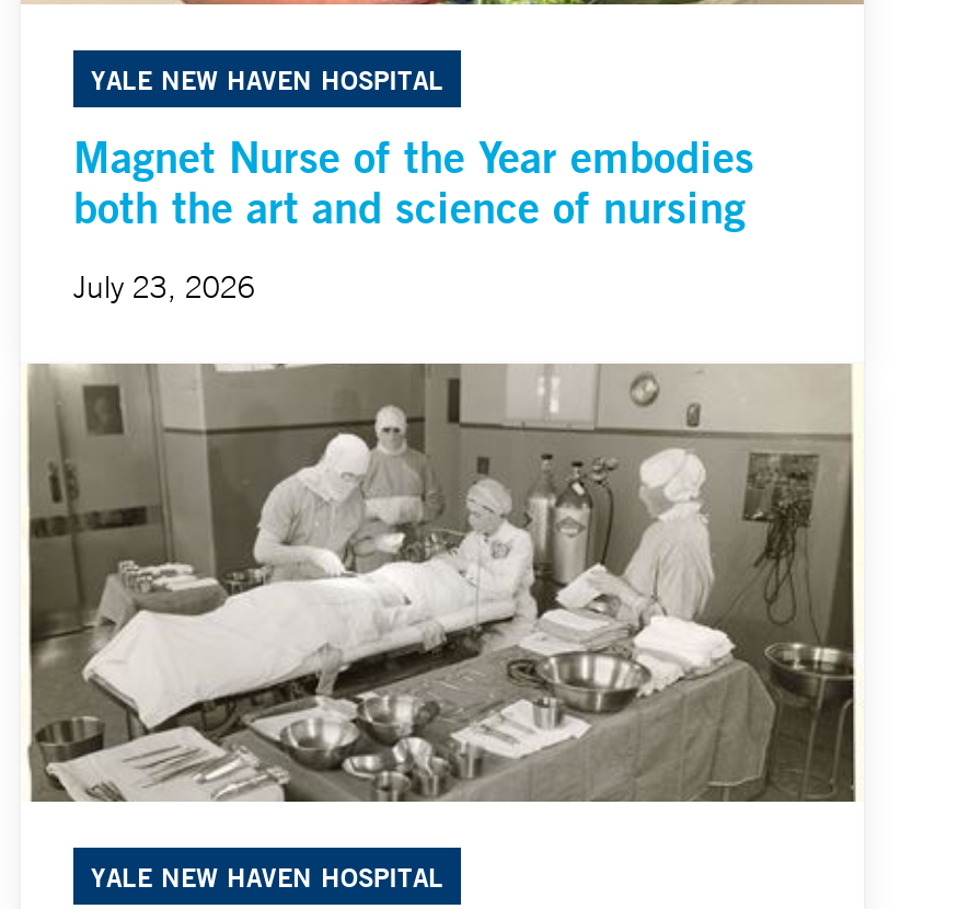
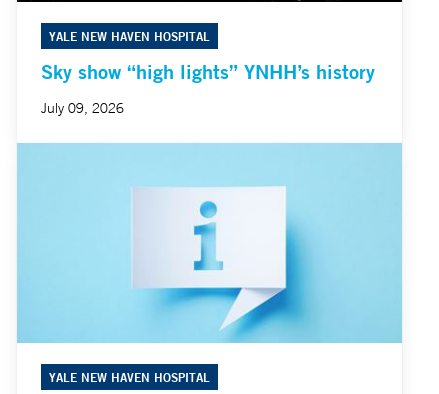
- Magnet Nurse of the Year embodies
- both the art and science of nursing
+ Sky show “high lights” YNHH’s history

- July 23, 2026
+ July 09, 2026

- [image]
+ [image]
